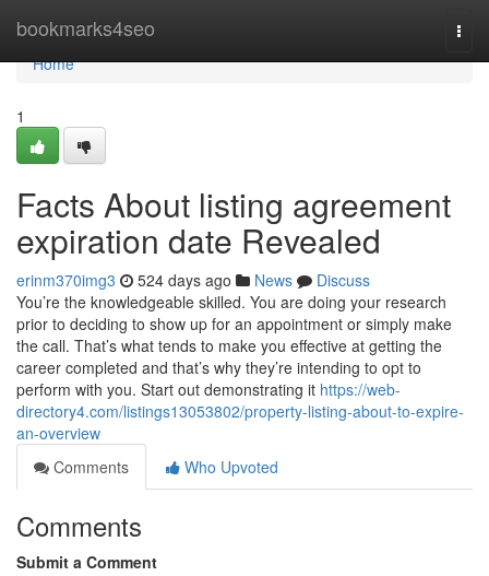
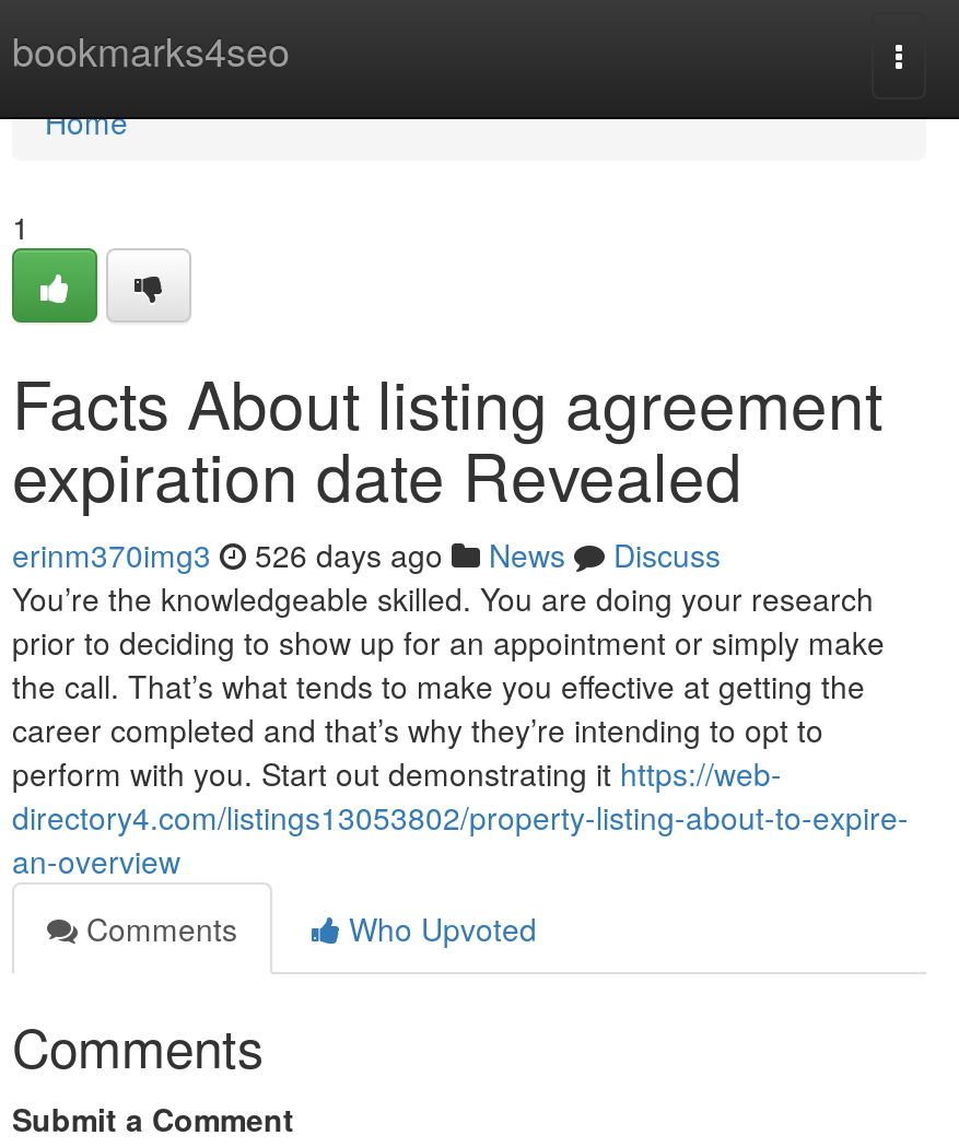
- erinm370img3 524 days ago News Discuss
+ erinm370img3 526 days ago News Discuss
